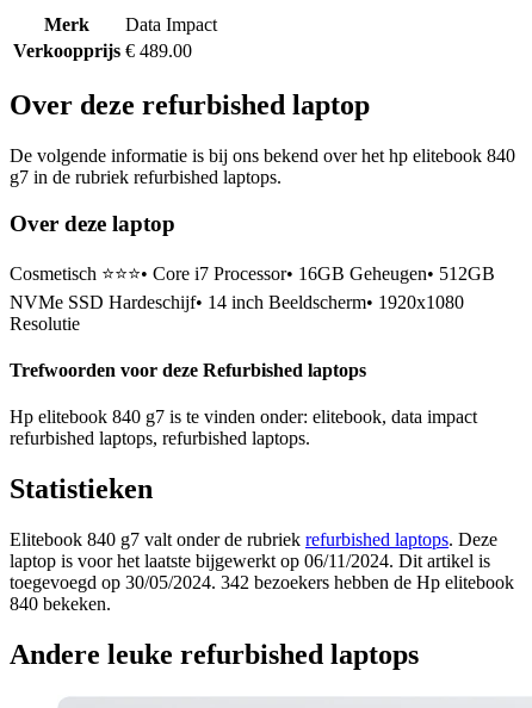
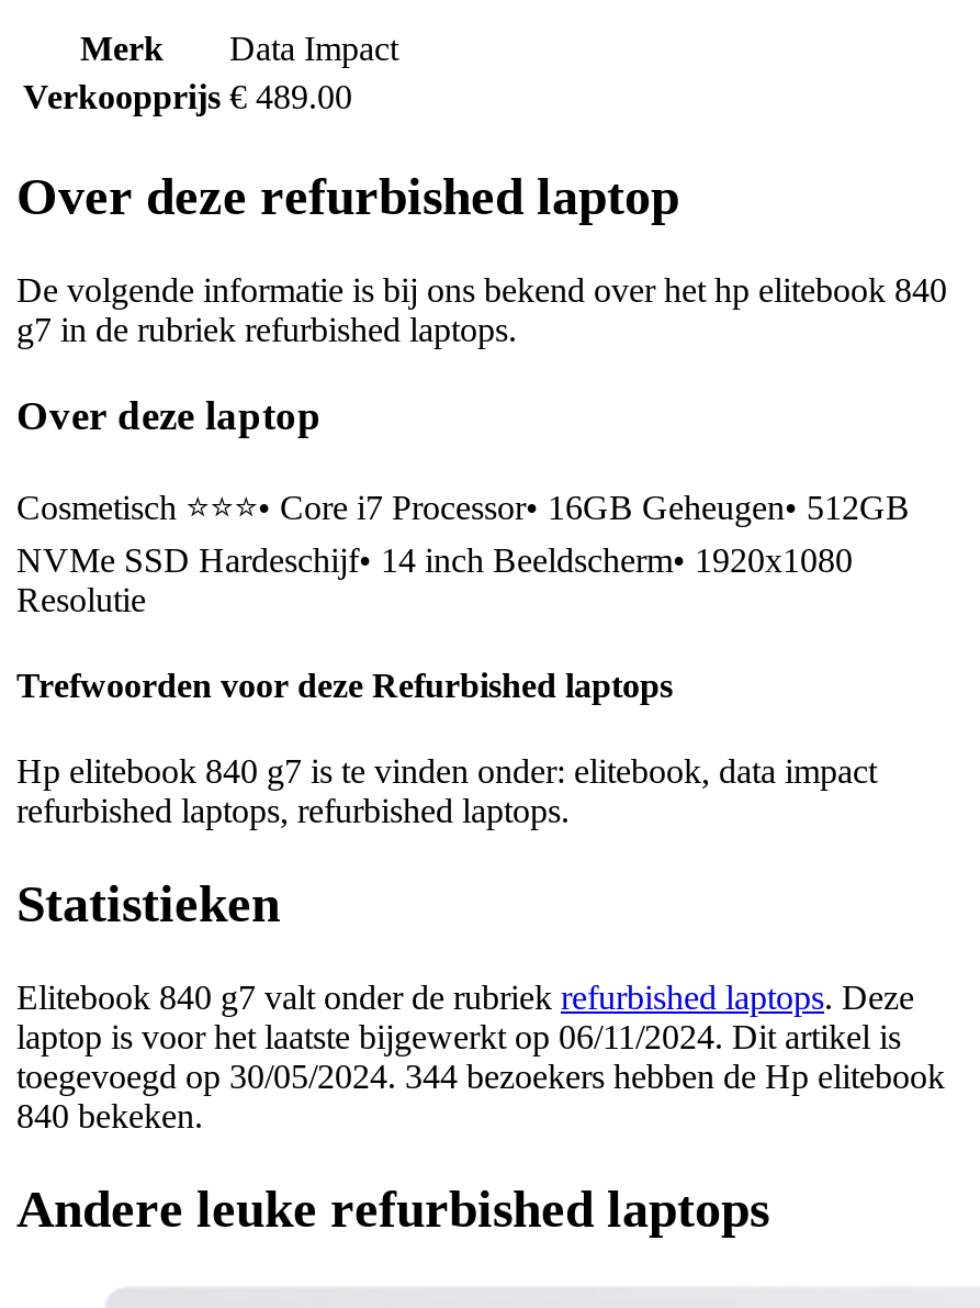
- toegevoegd op 30/05/2024. 342 bezoekers hebben de Hp elitebook
+ toegevoegd op 30/05/2024. 344 bezoekers hebben de Hp elitebook
